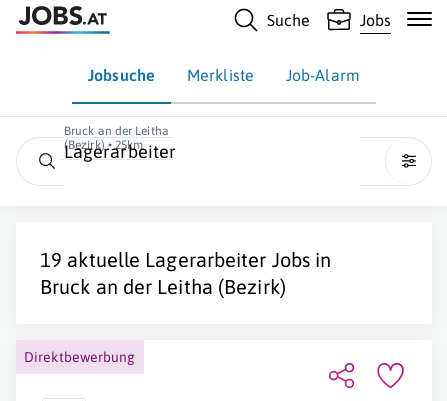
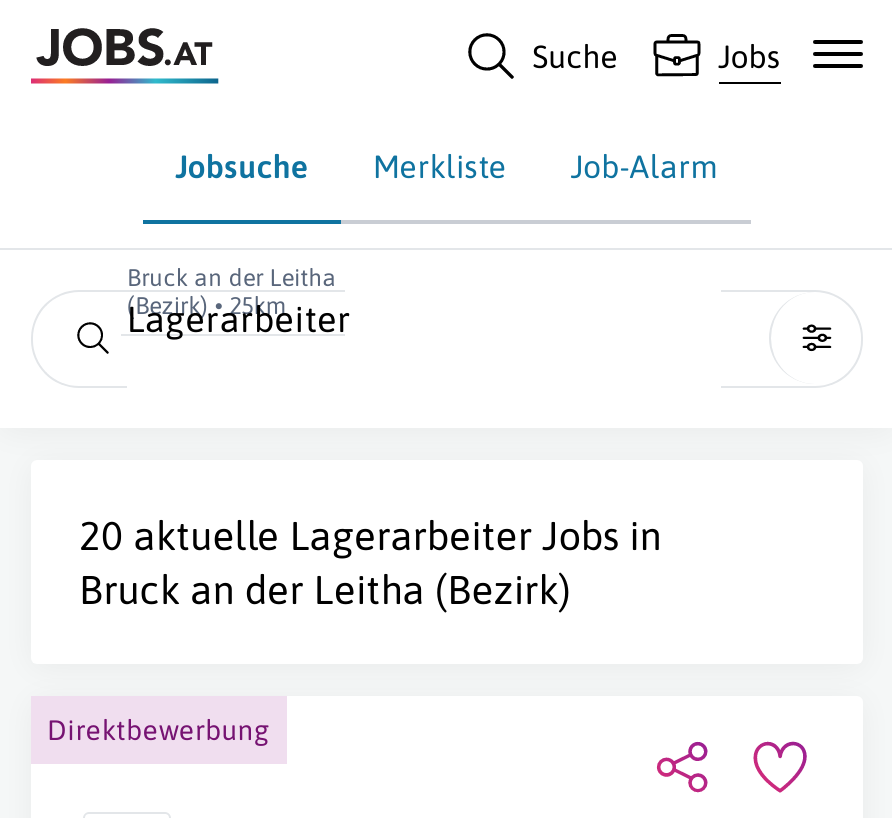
- 19 aktuelle Lagerarbeiter Jobs in
+ 20 aktuelle Lagerarbeiter Jobs in
